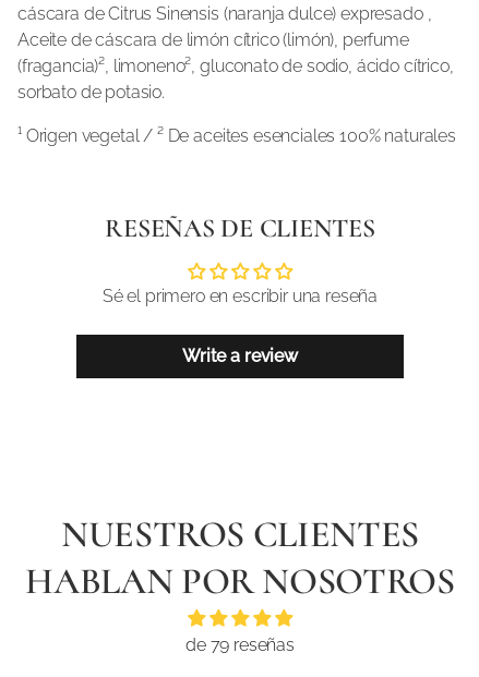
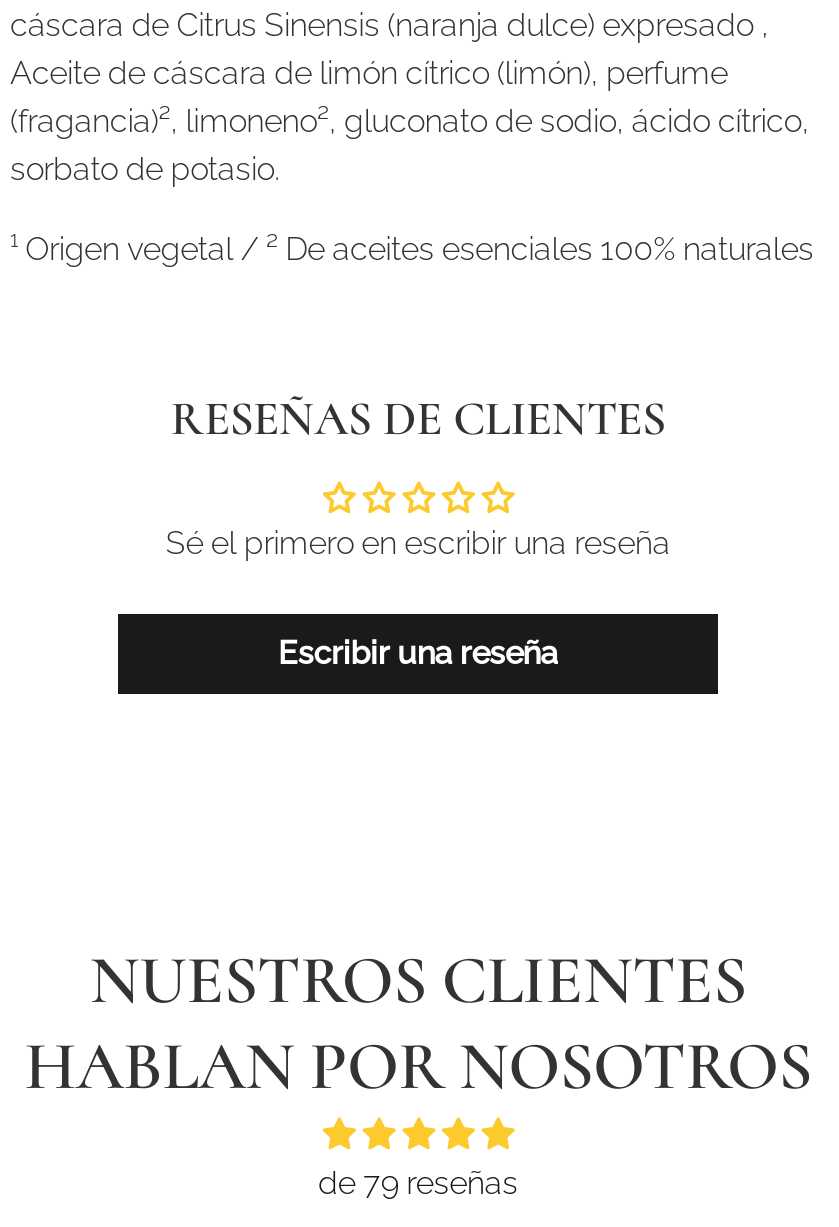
- Write a review
+ Escribir una reseña
